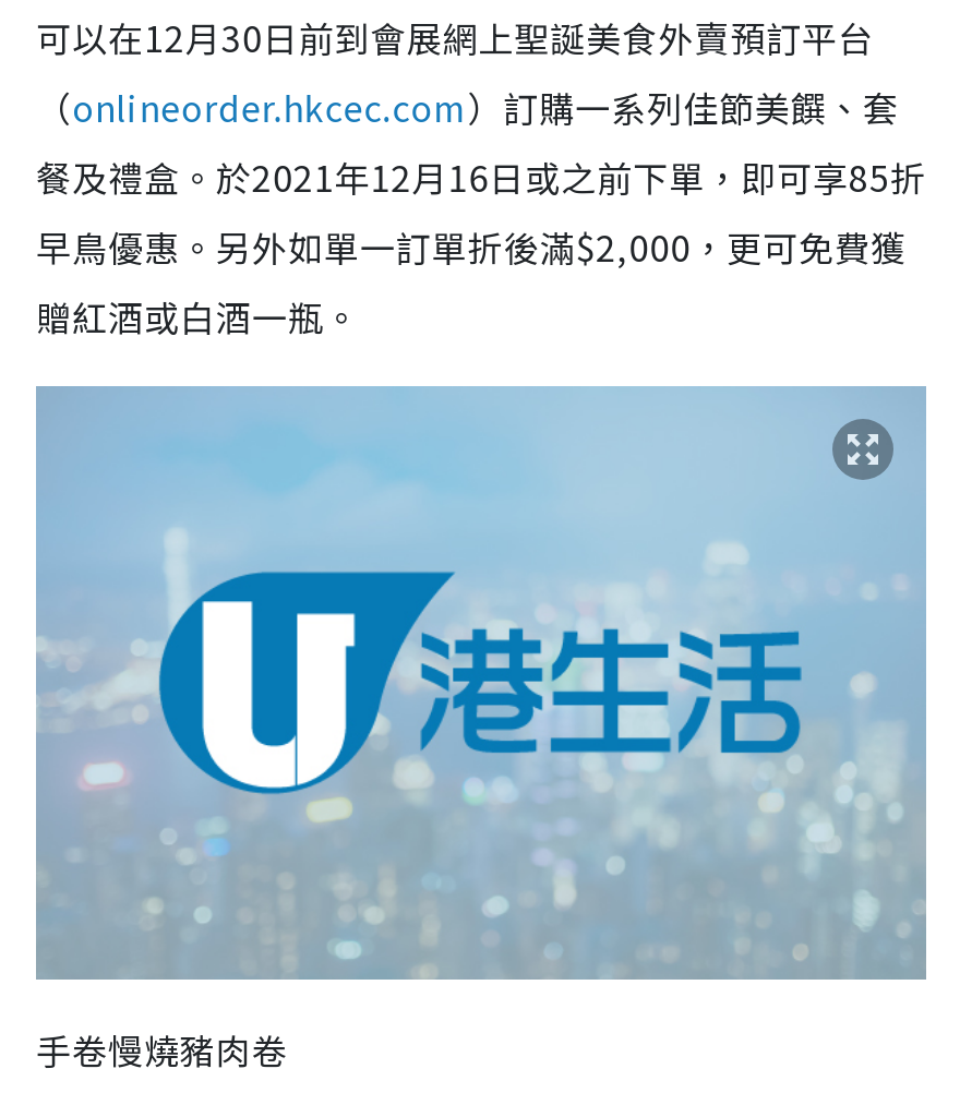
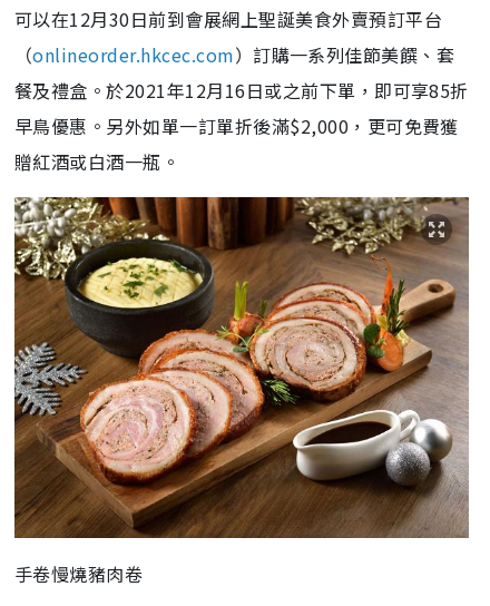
- [image]
+ [image]
